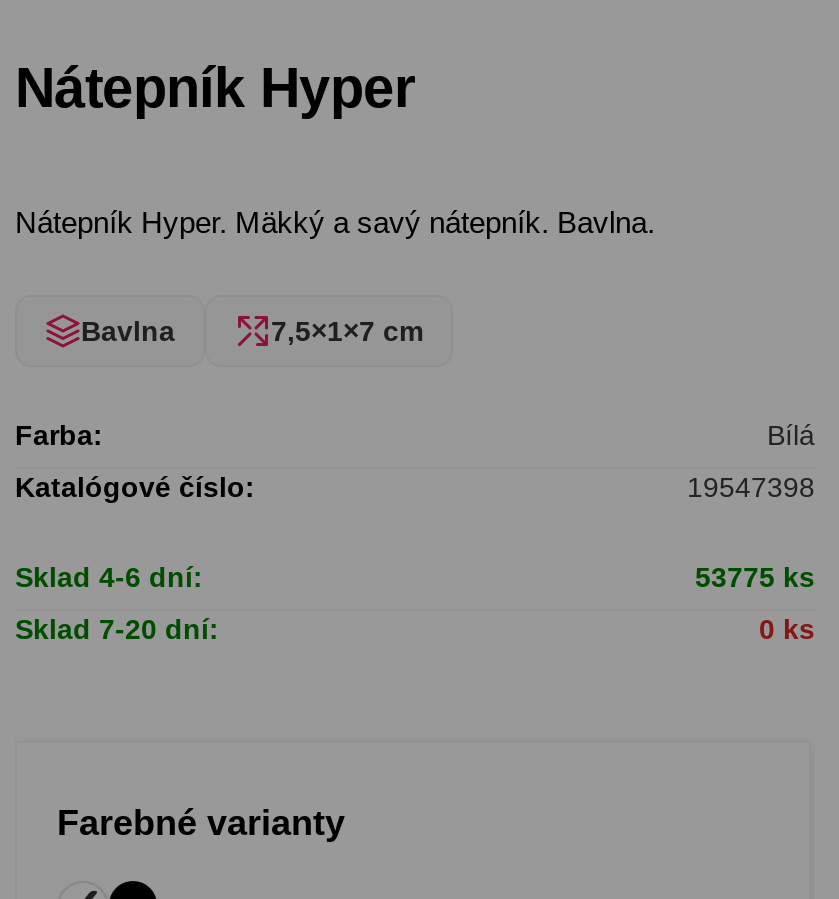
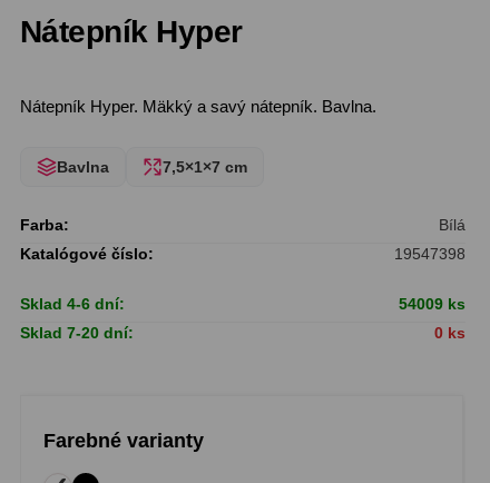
- 53775 ks
+ 54009 ks
